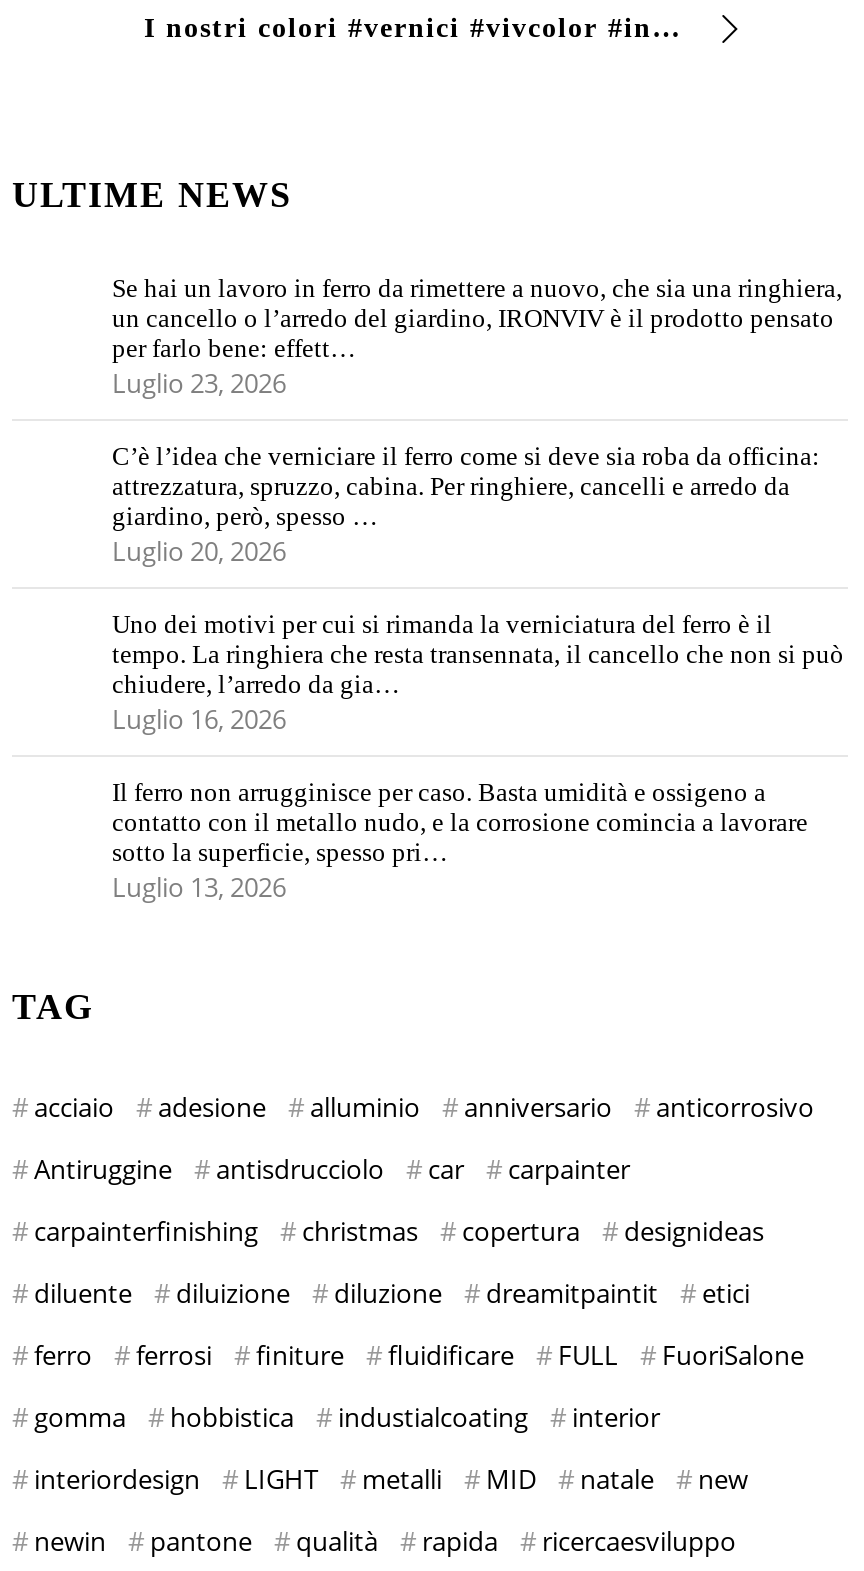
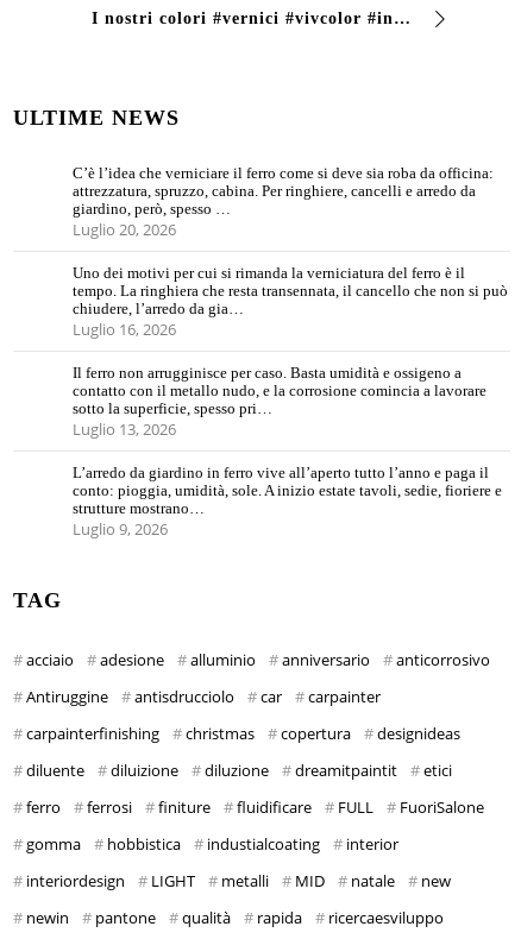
- Se hai un lavoro in ferro da rimettere a nuovo, che sia una ringhiera,
- un cancello o l’arredo del giardino, IRONVIV è il prodotto pensato
- per farlo bene: effett…
- Luglio 23, 2026

moved up: C’è l’idea che verniciare il ferro come si deve sia roba da officina: | attrezzatura, spruzzo, cabina. Per ringhiere, cancelli e arredo da | giardino, però, spesso … | ... | sotto la superficie, spesso pri… | Luglio 13, 2026

+ L’arredo da giardino in ferro vive all’aperto tutto l’anno e paga il
+ conto: pioggia, umidità, sole. A inizio estate tavoli, sedie, fioriere e
+ strutture mostrano…
+ Luglio 9, 2026
